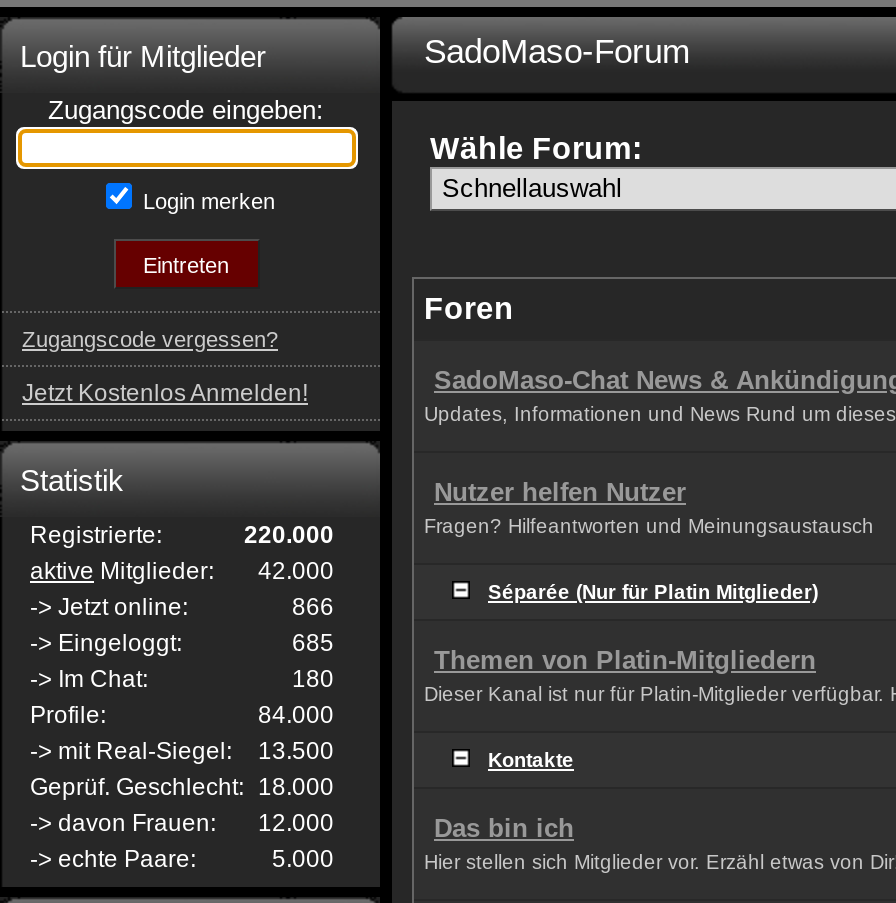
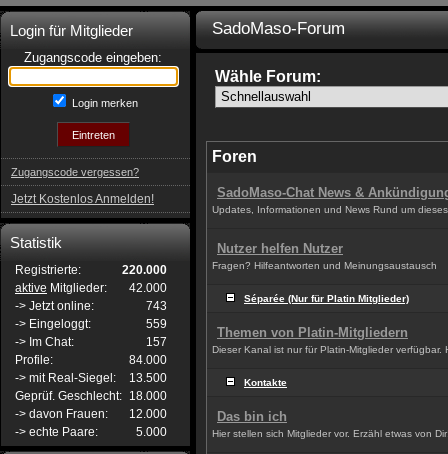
- 866
+ 743

- 685
+ 559

- 180
+ 157
